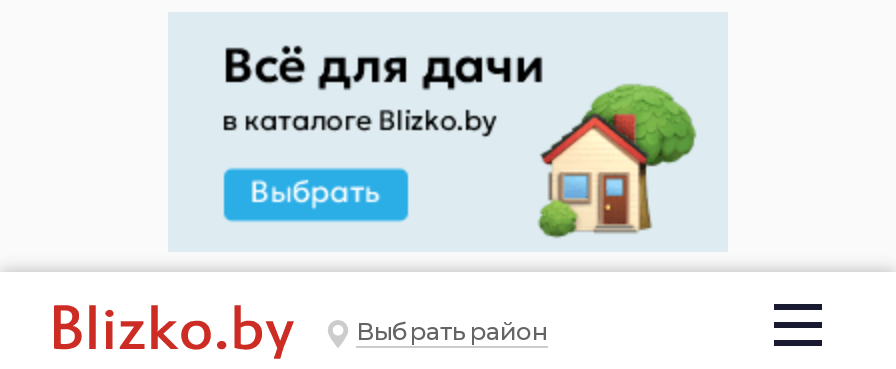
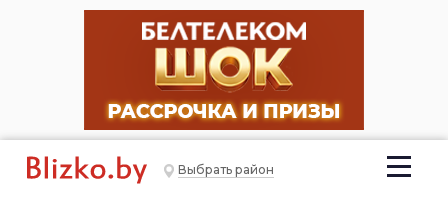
- [image]
+ [image]
